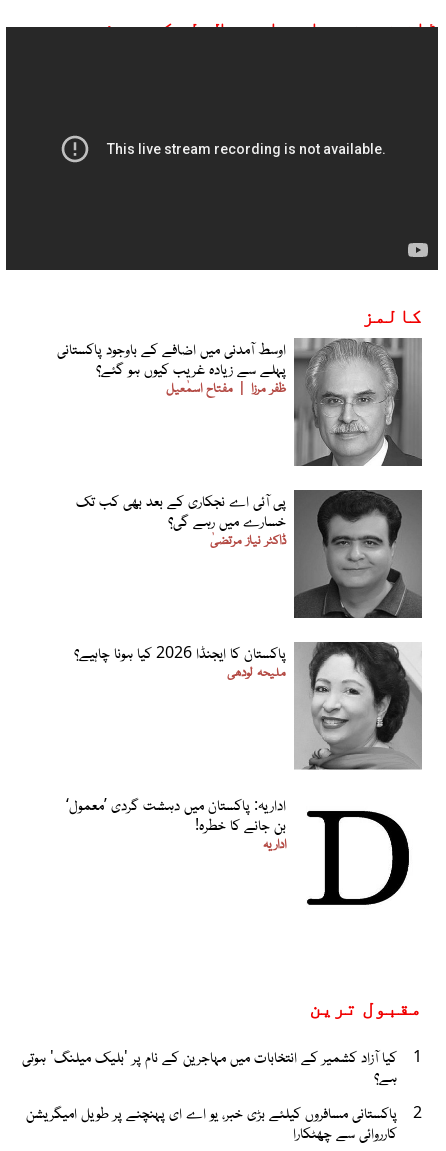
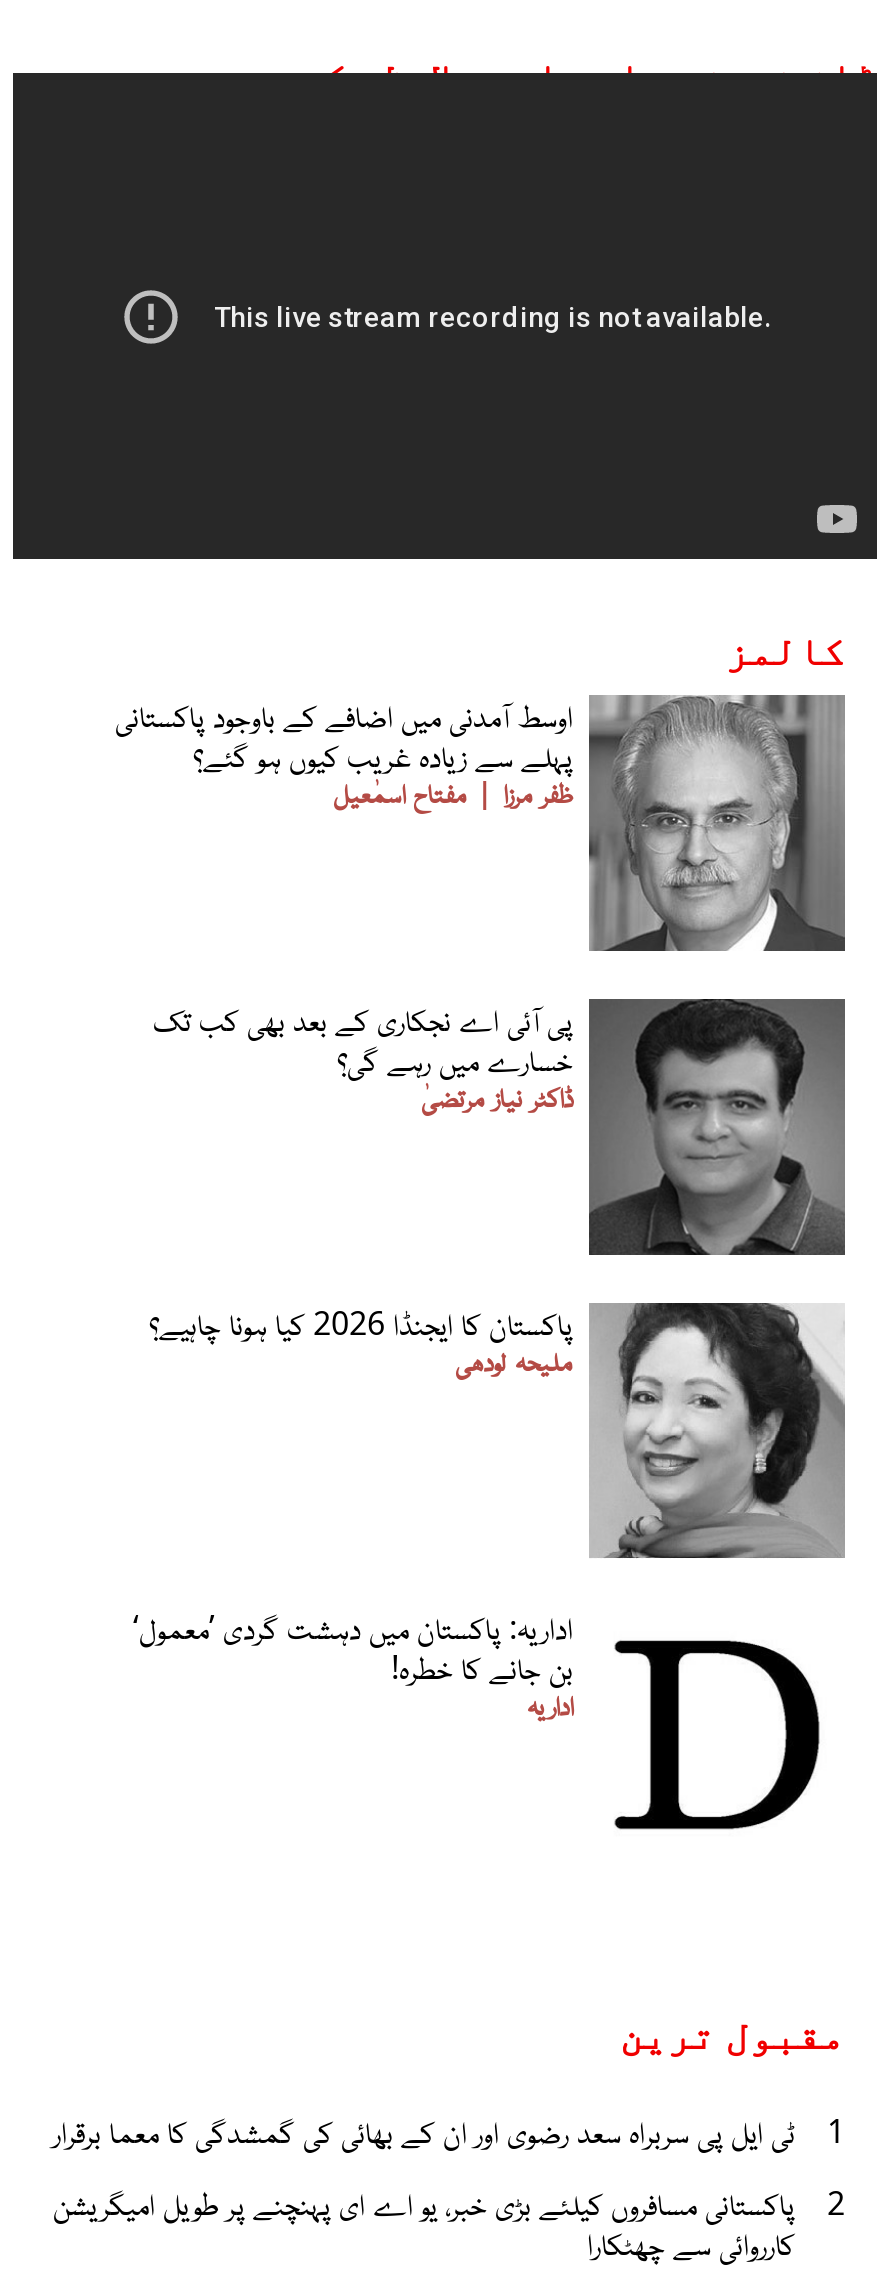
- کیا آزاد کشمیر کے انتخابات میں مہاجرین کے نام پر 'بلیک میلنگ' ہوتی
- ہے؟
+ ٹی ایل پی سربراہ سعد رضوی اور ان کے بھائی کی گمشدگی کا معما برقرار
